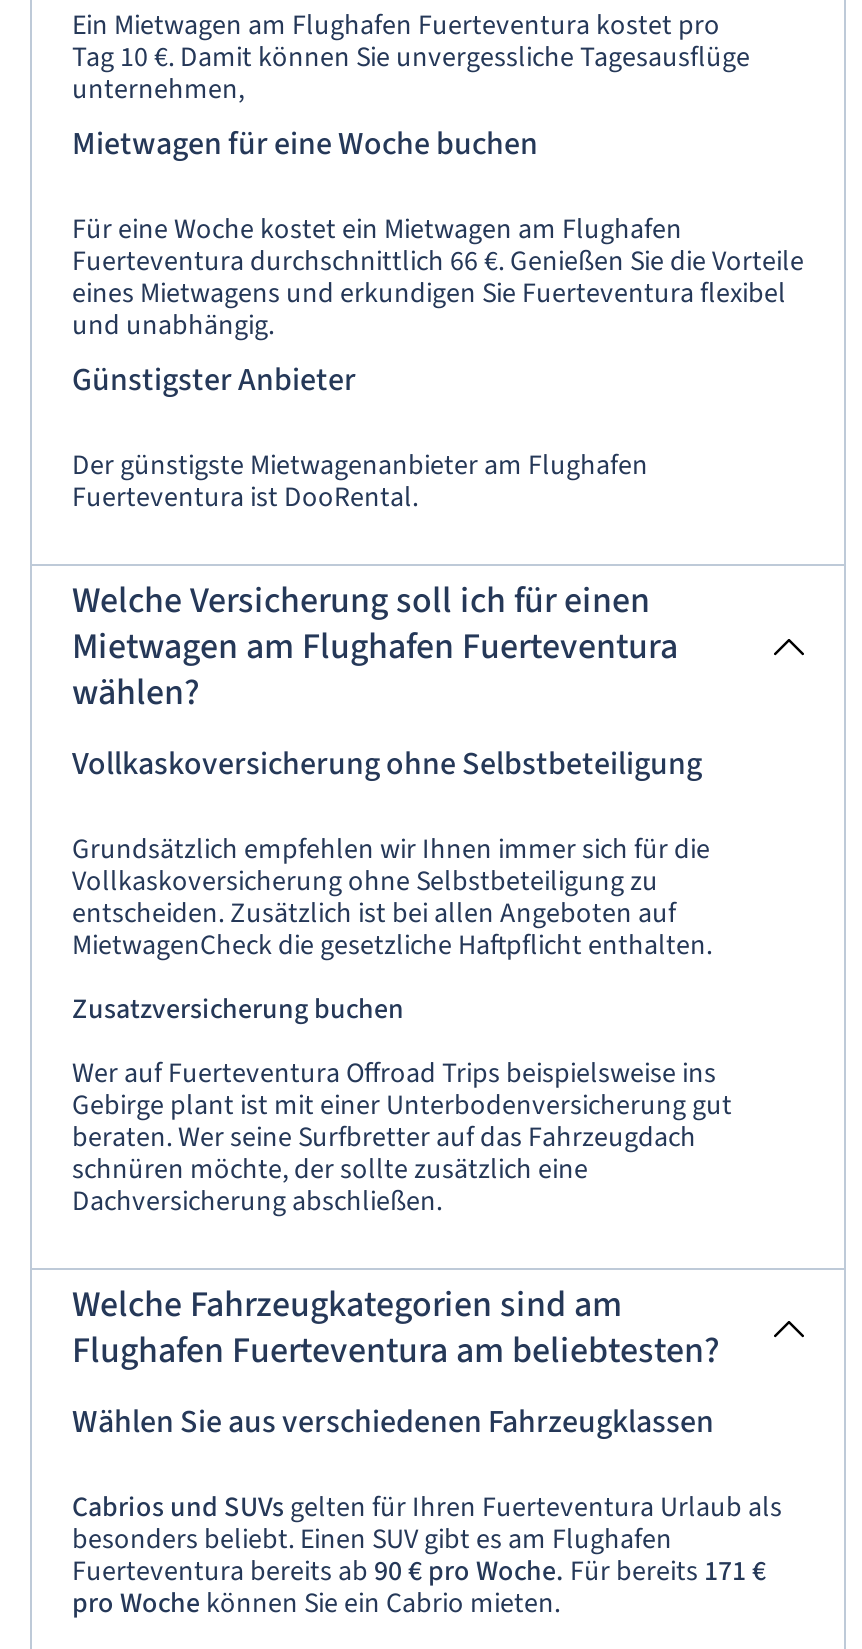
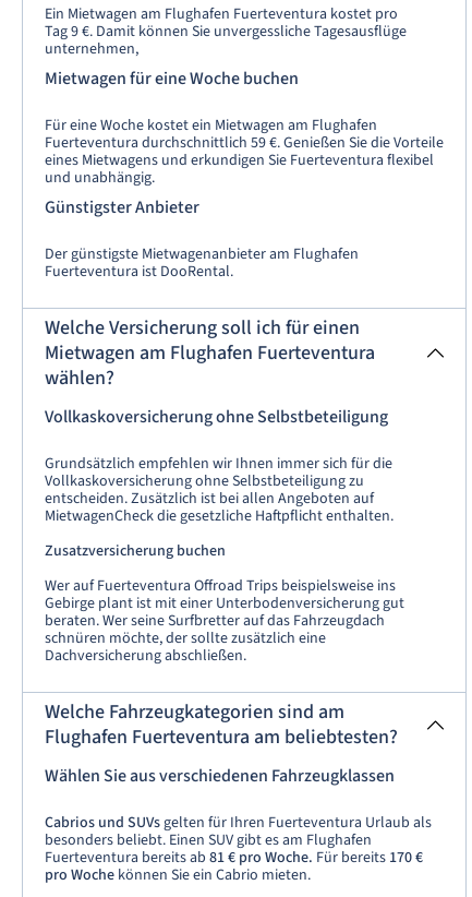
- Tag 10 €. Damit können Sie unvergessliche Tagesausflüge
+ Tag 9 €. Damit können Sie unvergessliche Tagesausflüge

- Fuerteventura durchschnittlich 66 €. Genießen Sie die Vorteile
+ Fuerteventura durchschnittlich 59 €. Genießen Sie die Vorteile

- Fuerteventura bereits ab 90 € pro Woche. Für bereits 171 €
+ Fuerteventura bereits ab 81 € pro Woche. Für bereits 170 €
